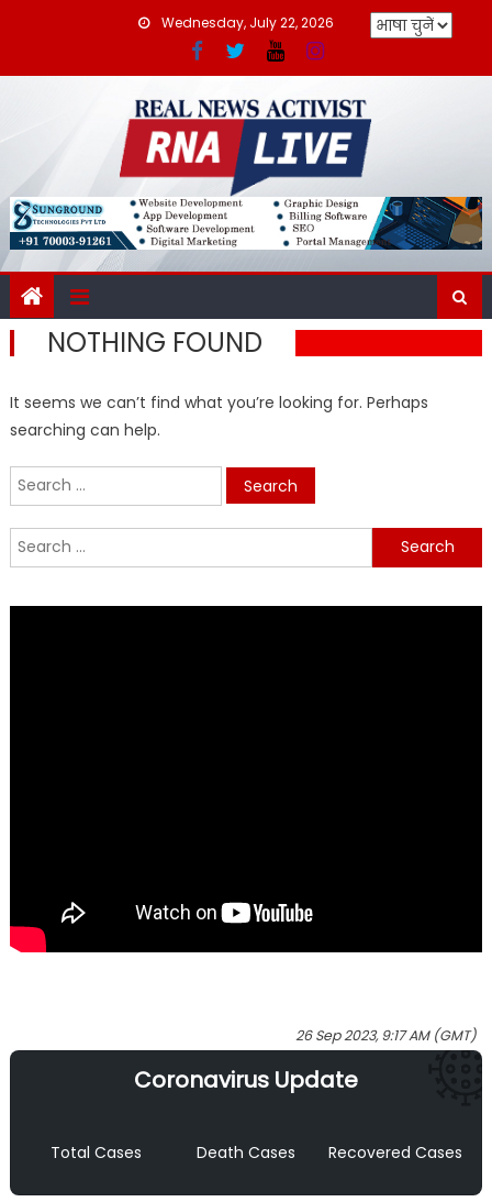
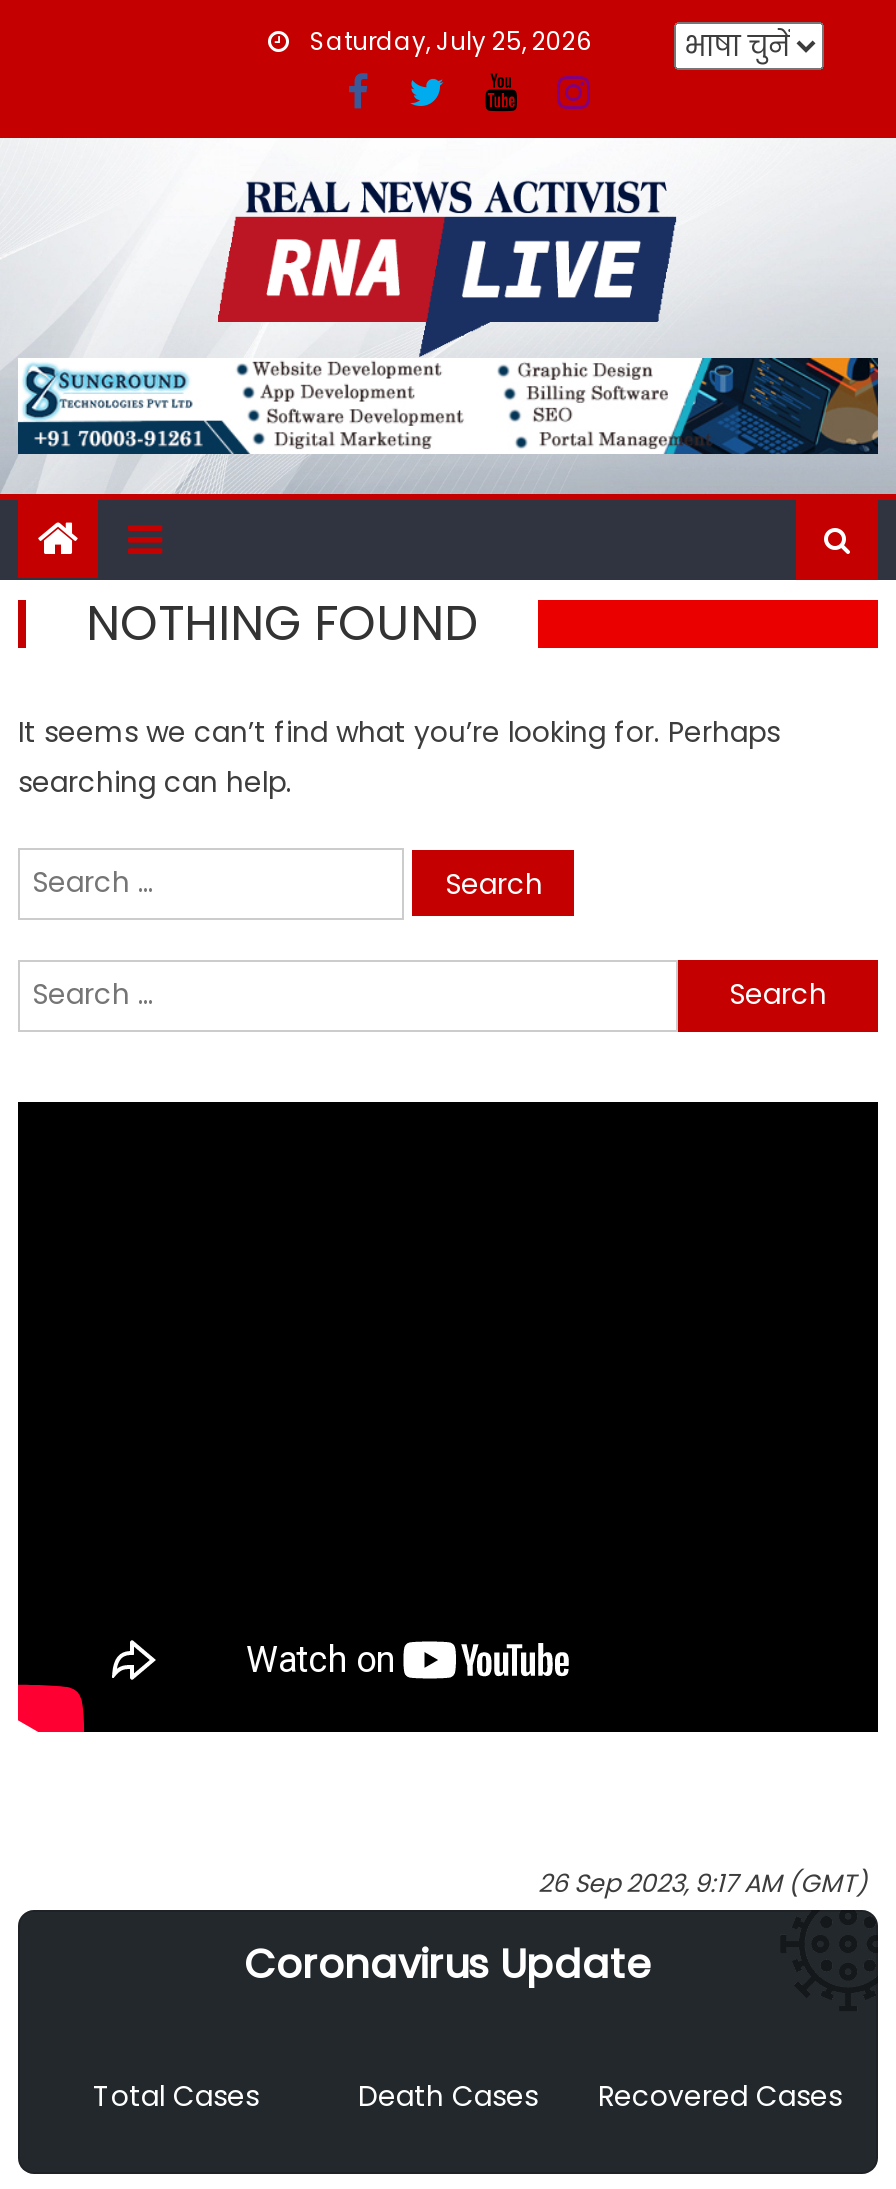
- Wednesday, July 22, 2026
+ Saturday, July 25, 2026
